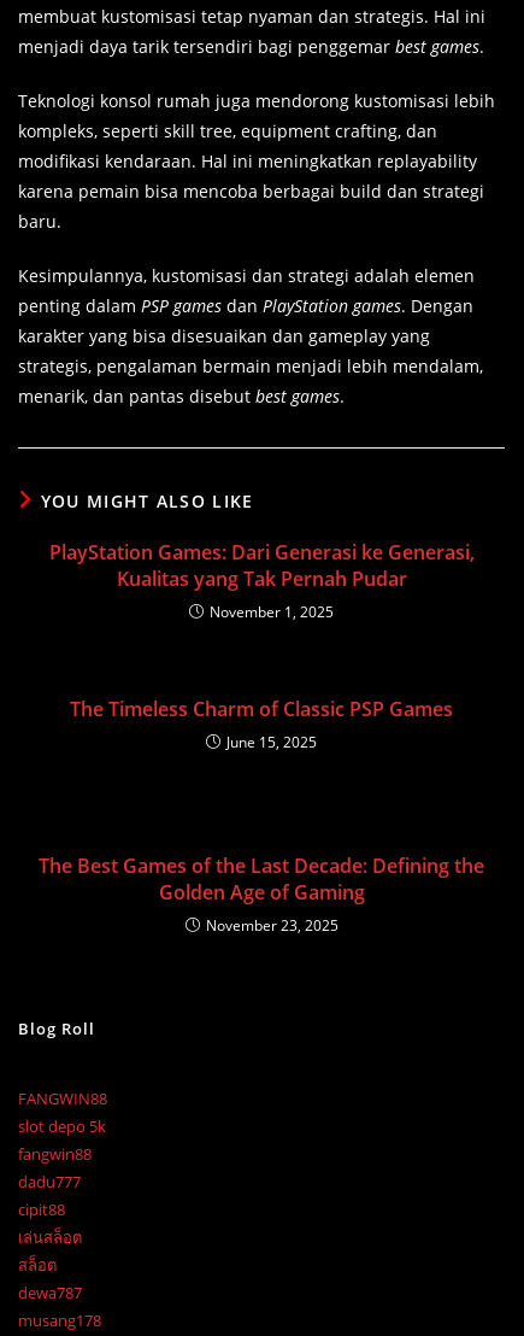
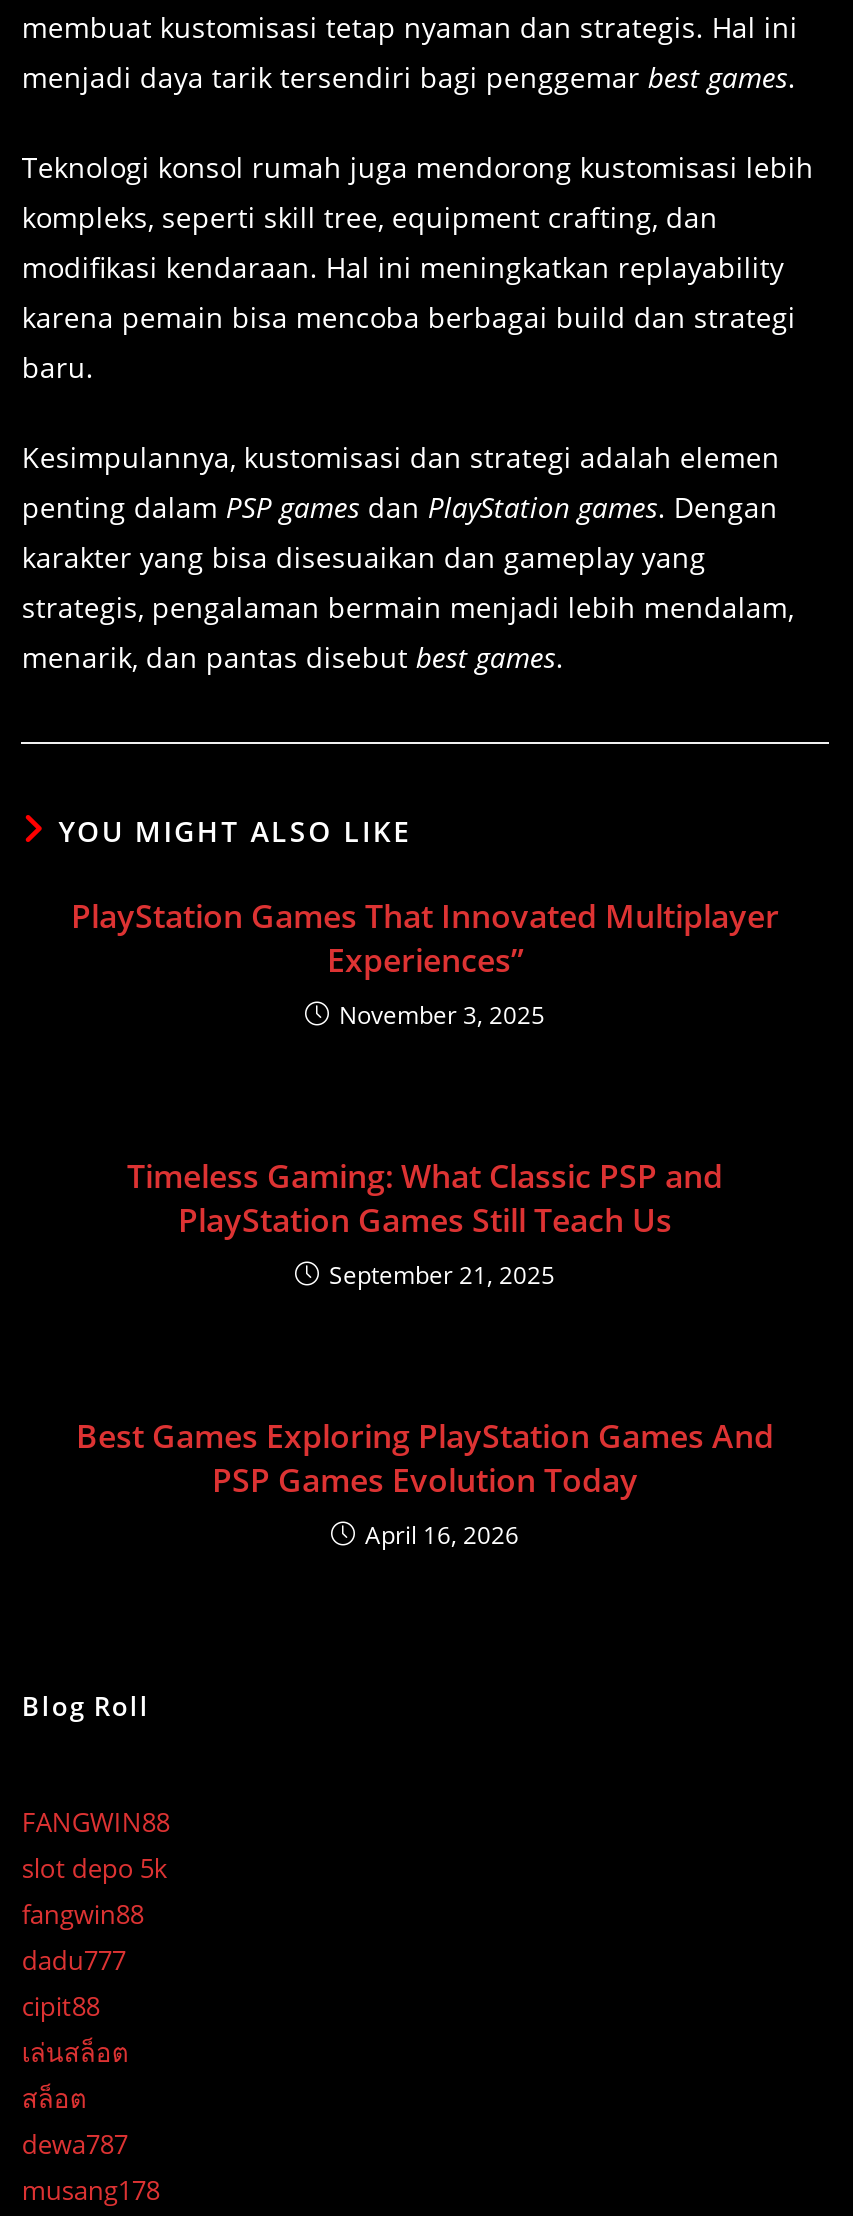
- PlayStation Games: Dari Generasi ke Generasi,
- Kualitas yang Tak Pernah Pudar
- November 1, 2025
+ PlayStation Games That Innovated Multiplayer
+ Experiences”
+ November 3, 2025

- The Timeless Charm of Classic PSP Games
- June 15, 2025
+ Timeless Gaming: What Classic PSP and
+ PlayStation Games Still Teach Us
+ September 21, 2025

- The Best Games of the Last Decade: Defining the
- Golden Age of Gaming
- November 23, 2025
+ Best Games Exploring PlayStation Games And
+ PSP Games Evolution Today
+ April 16, 2026
